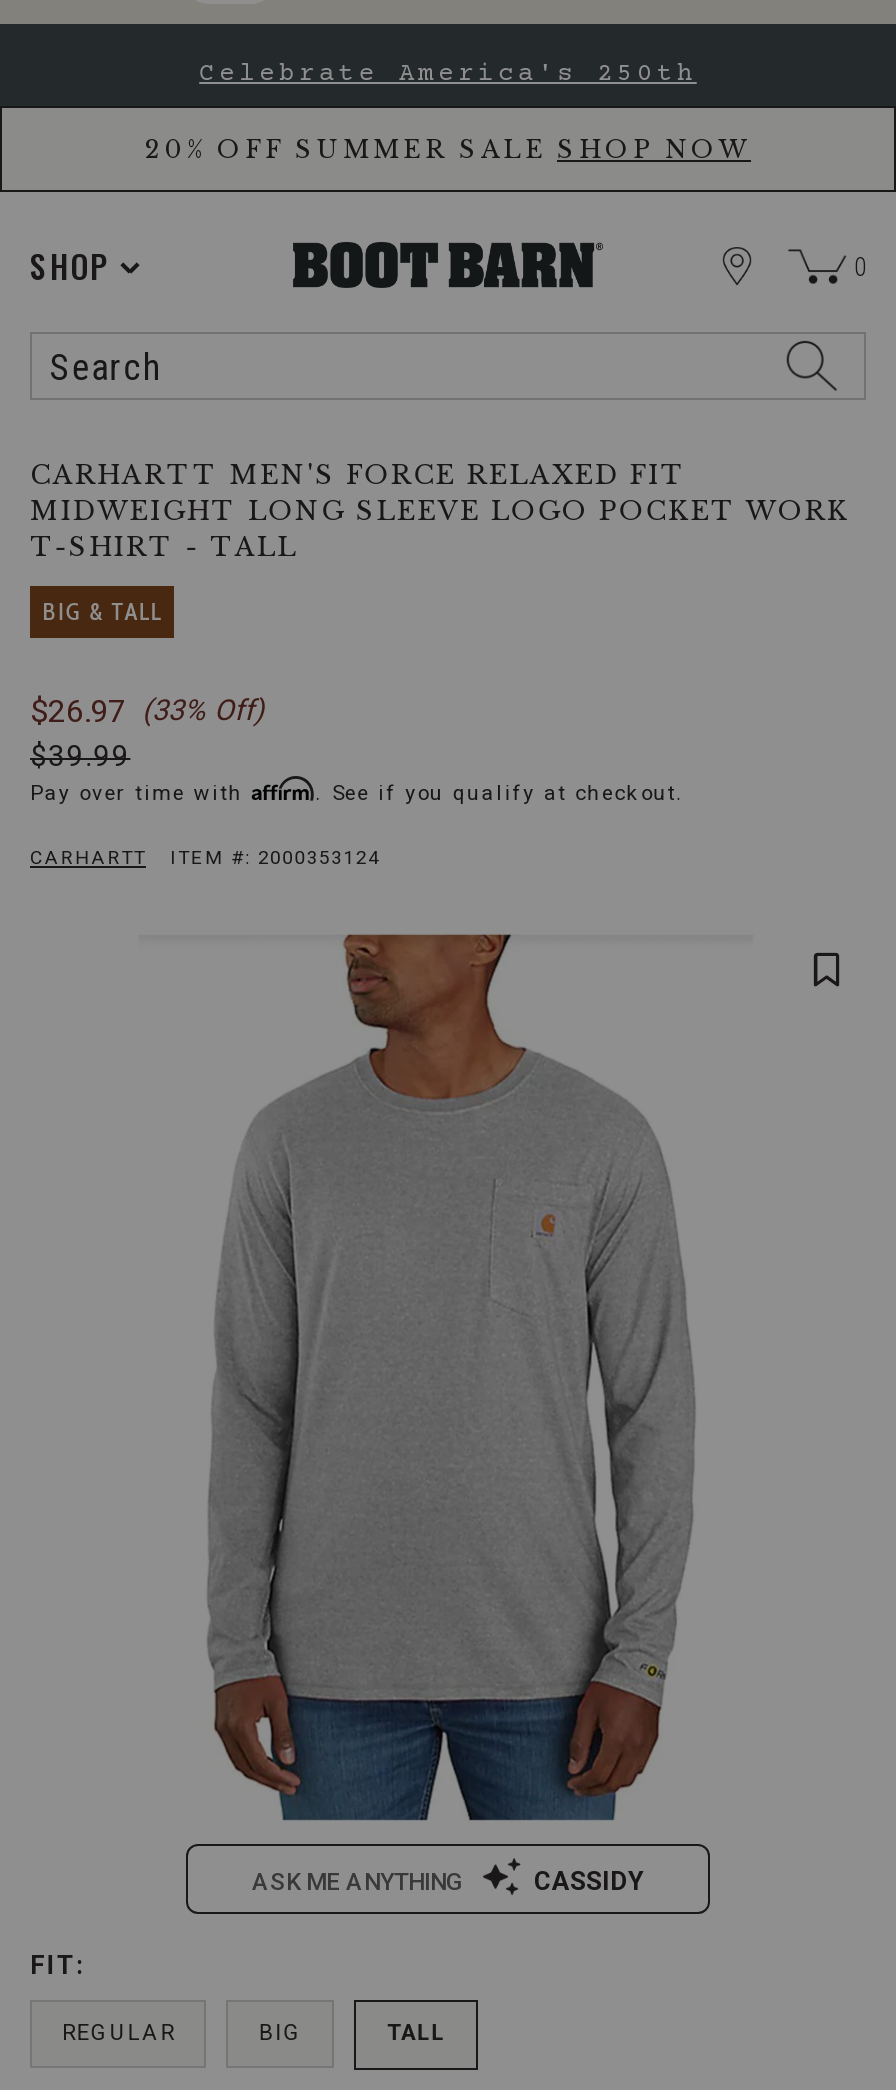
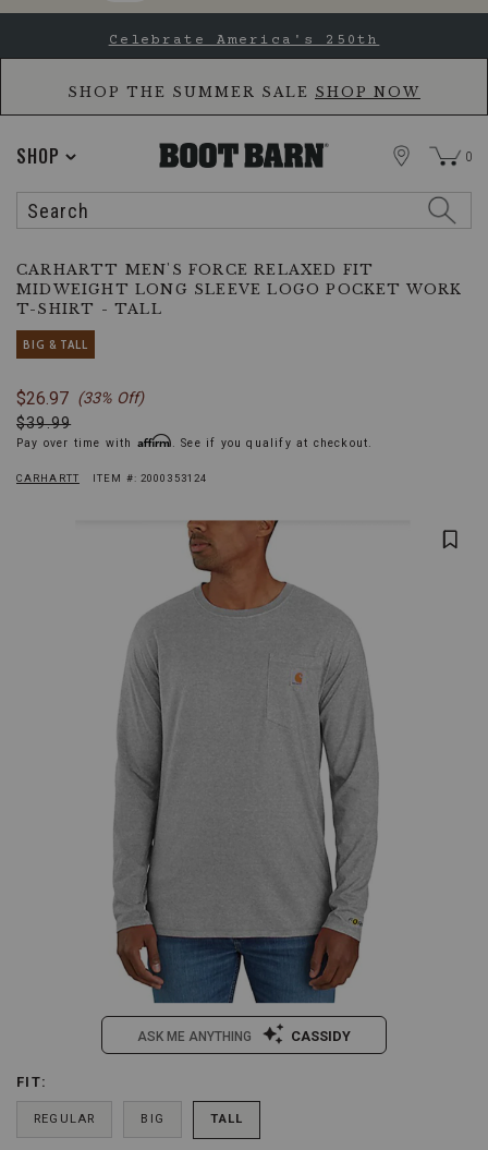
- 20% OFF SUMMER SALE SHOP NOW
+ SHOP THE SUMMER SALE SHOP NOW
